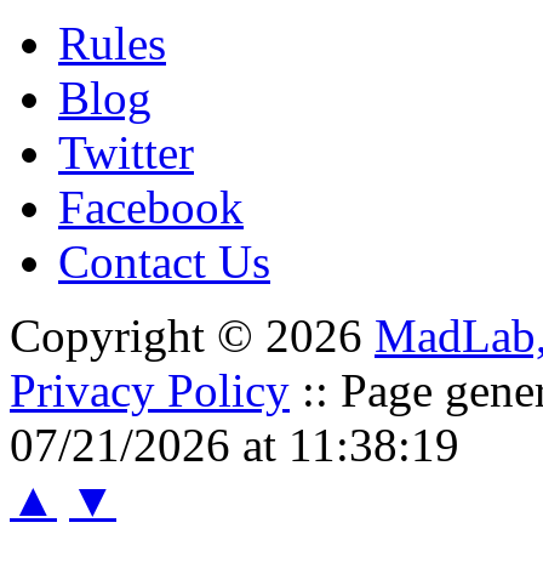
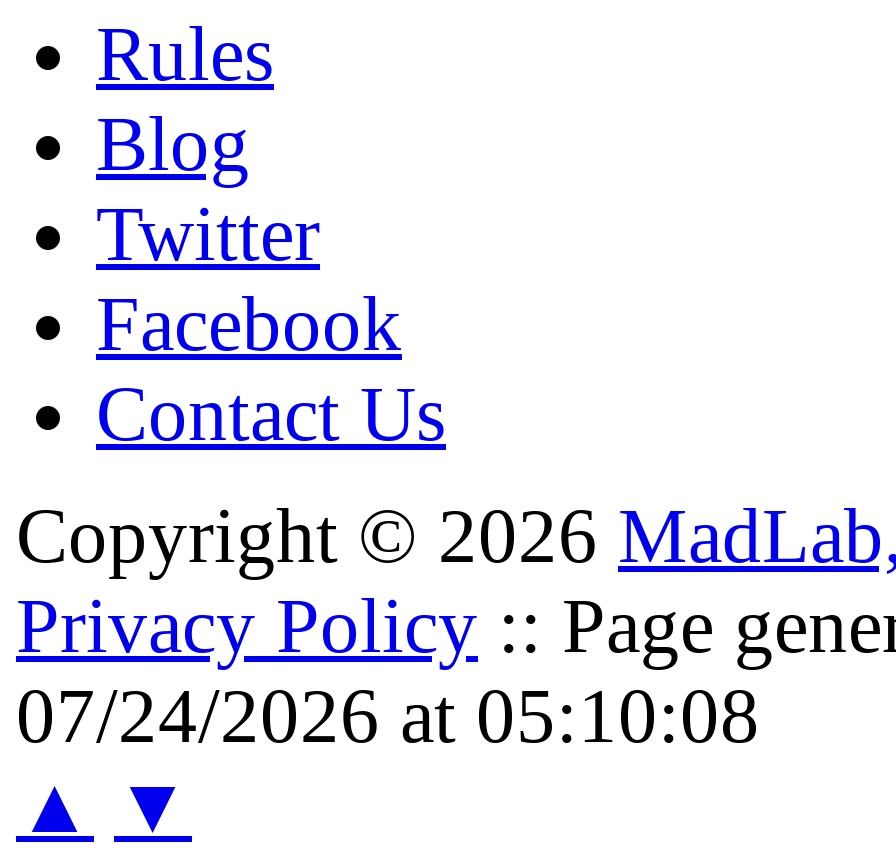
- 07/21/2026 at 11:38:19
+ 07/24/2026 at 05:10:08
